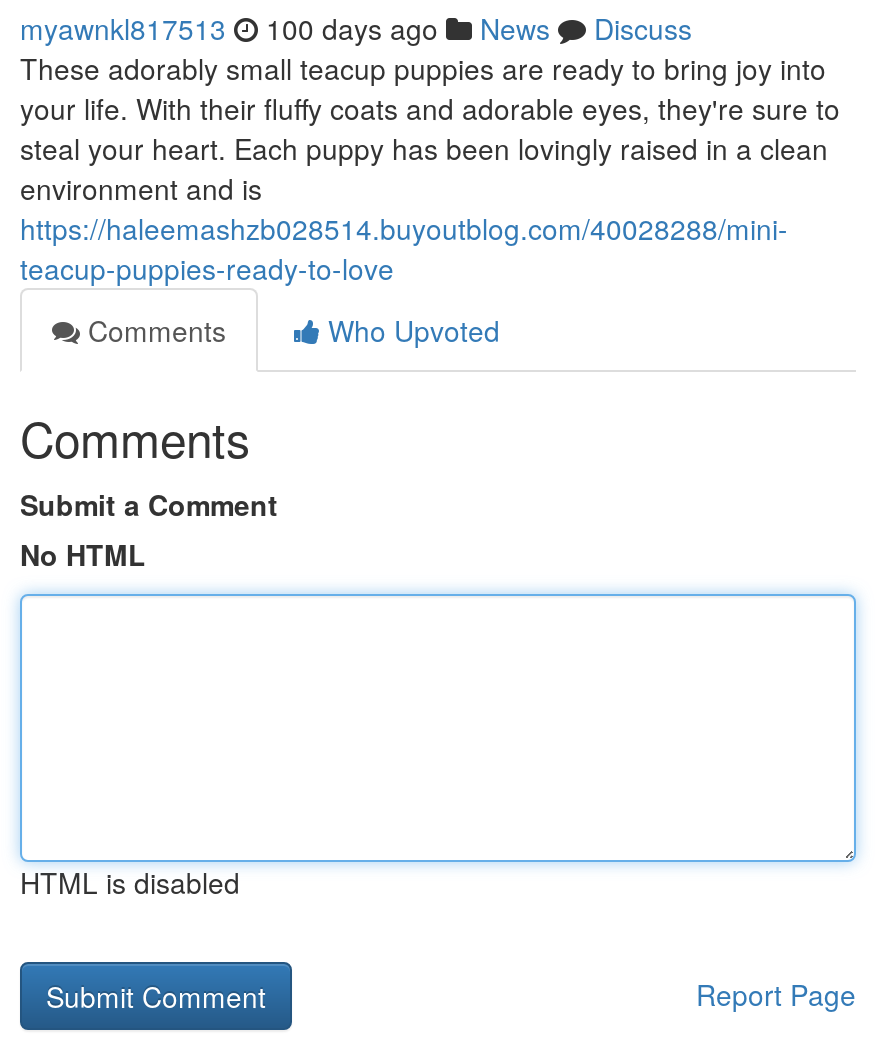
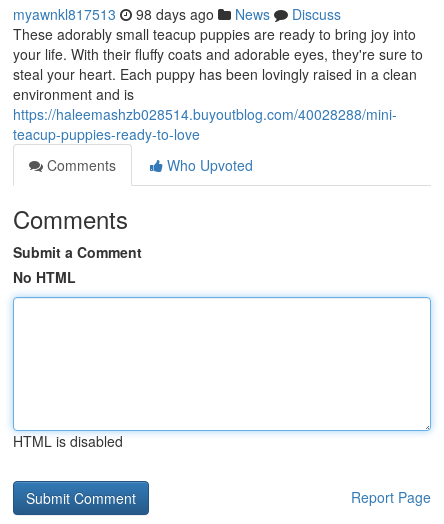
- myawnkl817513 100 days ago News Discuss
+ myawnkl817513 98 days ago News Discuss
